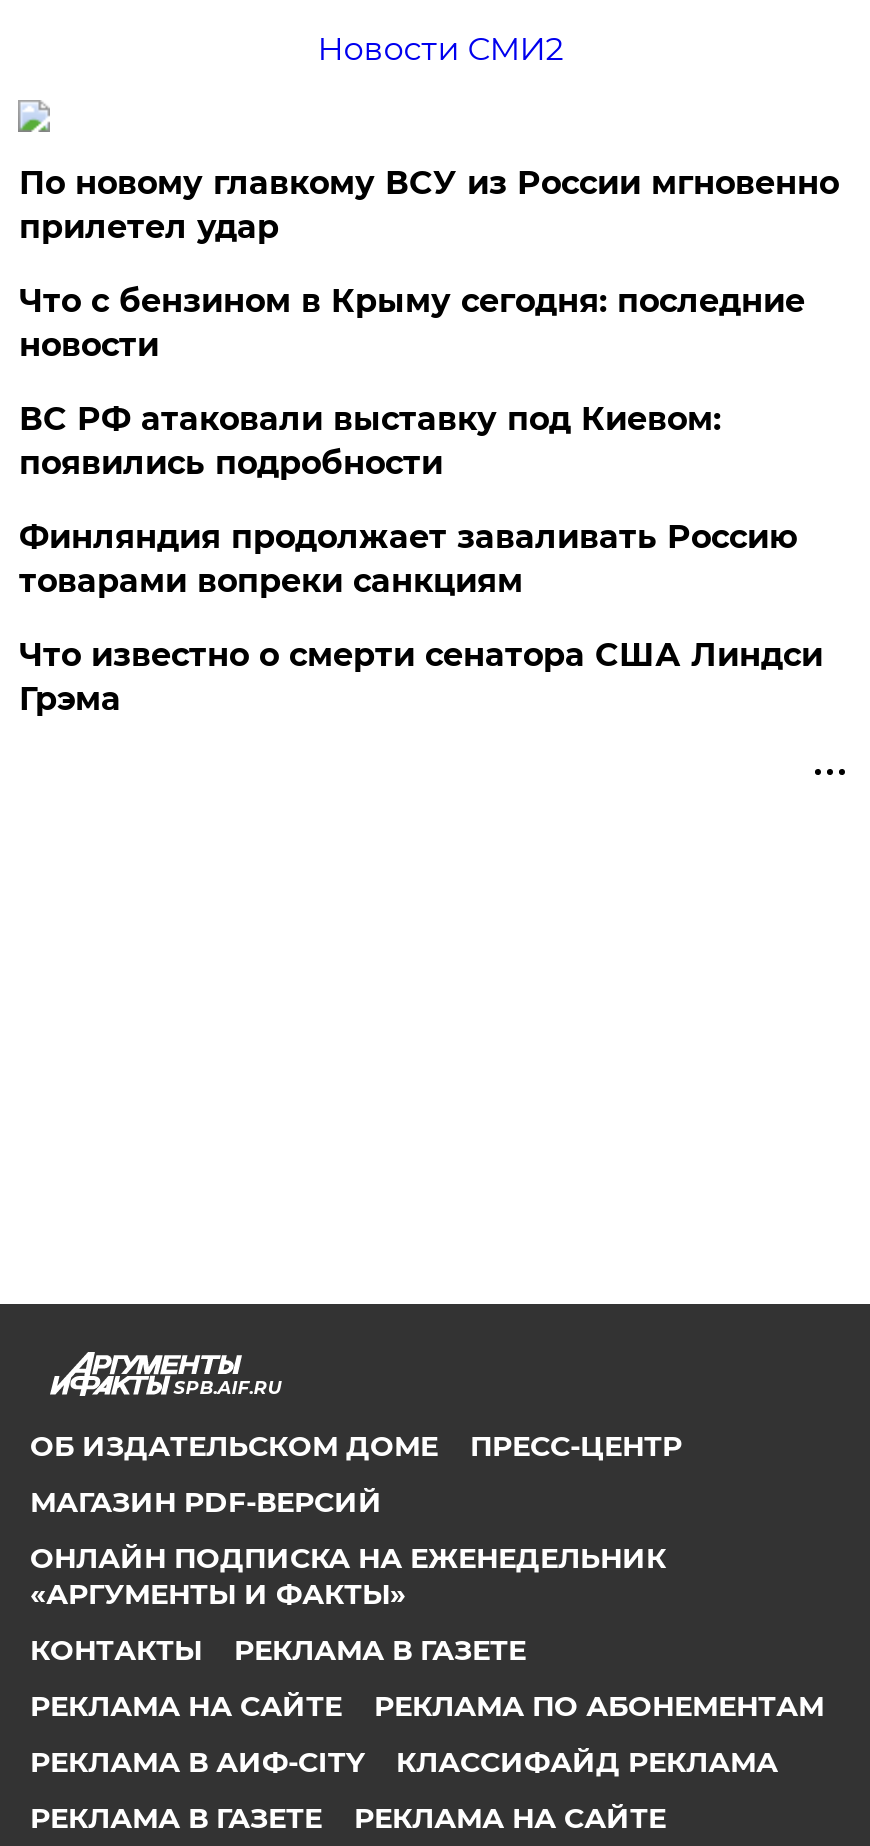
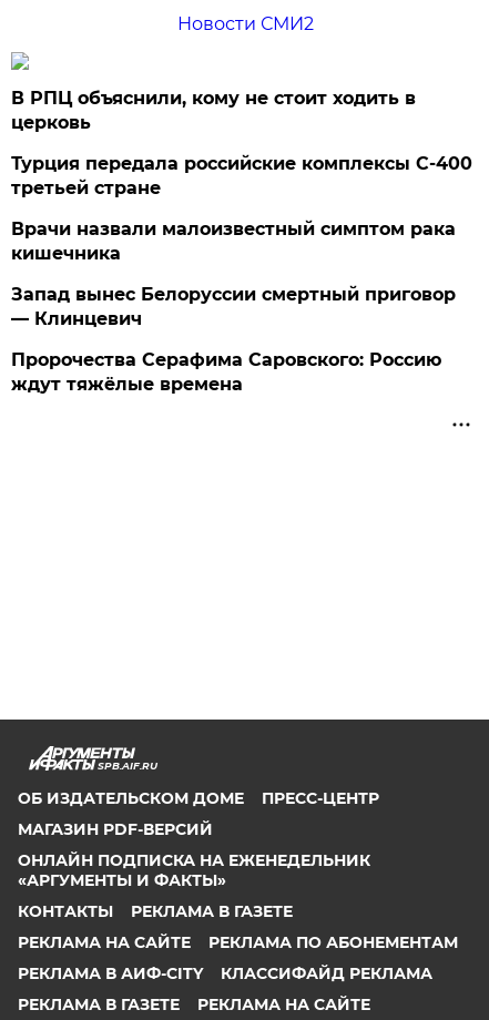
- По новому главкому ВСУ из России мгновенно
- прилетел удар
+ В РПЦ объяснили, кому не стоит ходить в
+ церковь

- Что с бензином в Крыму сегодня: последние
- новости
+ Турция передала российские комплексы С-400
+ третьей стране

- ВС РФ атаковали выставку под Киевом:
- появились подробности
+ Врачи назвали малоизвестный симптом рака
+ кишечника

- Финляндия продолжает заваливать Россию
- товарами вопреки санкциям
+ Запад вынес Белоруссии смертный приговор
+ — Клинцевич

- Что известно о смерти сенатора США Линдси
- Грэма
+ Пророчества Серафима Саровского: Россию
+ ждут тяжёлые времена
